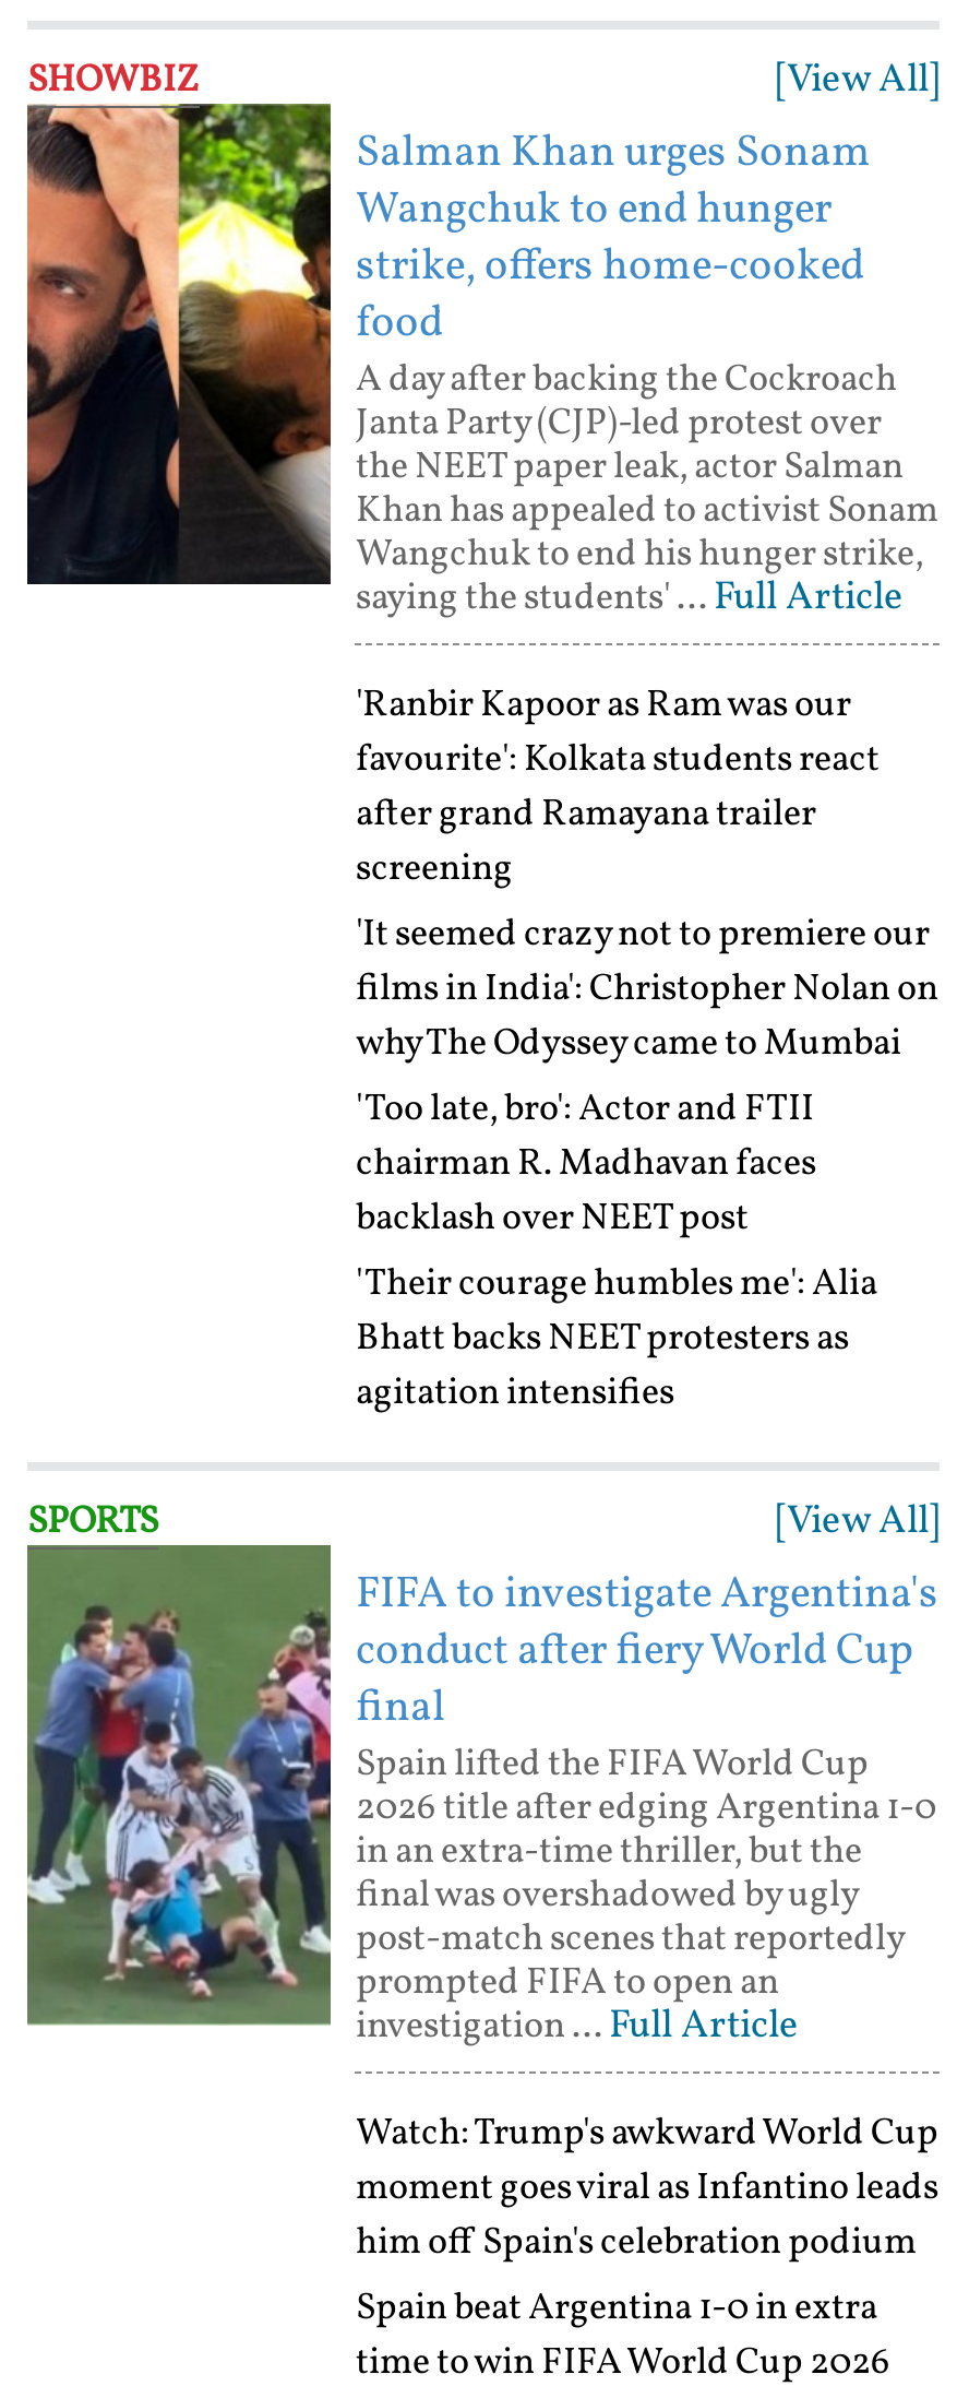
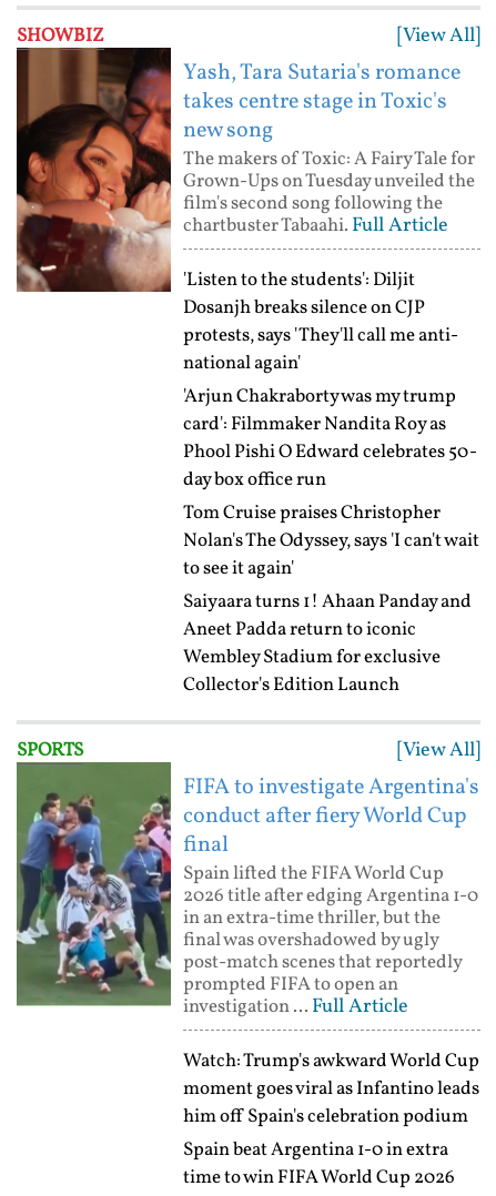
- [image]
- Salman Khan urges Sonam
- Wangchuk to end hunger
- strike, offers home-cooked
- food
- A day after backing the Cockroach
- Janta Party (CJP)-led protest over
- the NEET paper leak, actor Salman
- Khan has appealed to activist Sonam
- Wangchuk to end his hunger strike,
- saying the students' ... Full Article
+ [image]
+ Yash, Tara Sutaria's romance
+ takes centre stage in Toxic's
+ new song
+ The makers of Toxic: A Fairy Tale for
+ Grown-Ups on Tuesday unveiled the
+ film's second song following the
+ chartbuster Tabaahi. Full Article

- 'Ranbir Kapoor as Ram was our
- favourite': Kolkata students react
- after grand Ramayana trailer
- screening
- 'It seemed crazy not to premiere our
- films in India': Christopher Nolan on
- why The Odyssey came to Mumbai
- 'Too late, bro': Actor and FTII
- chairman R. Madhavan faces
- backlash over NEET post
- 'Their courage humbles me': Alia
- Bhatt backs NEET protesters as
- agitation intensifies
+ 'Listen to the students': Diljit
+ Dosanjh breaks silence on CJP
+ protests, says 'They'll call me anti-
+ national again'
+ 'Arjun Chakraborty was my trump
+ card': Filmmaker Nandita Roy as
+ Phool Pishi O Edward celebrates 50-
+ day box office run
+ Tom Cruise praises Christopher
+ Nolan's The Odyssey, says 'I can't wait
+ to see it again'
+ Saiyaara turns 1! Ahaan Panday and
+ Aneet Padda return to iconic
+ Wembley Stadium for exclusive
+ Collector's Edition Launch
